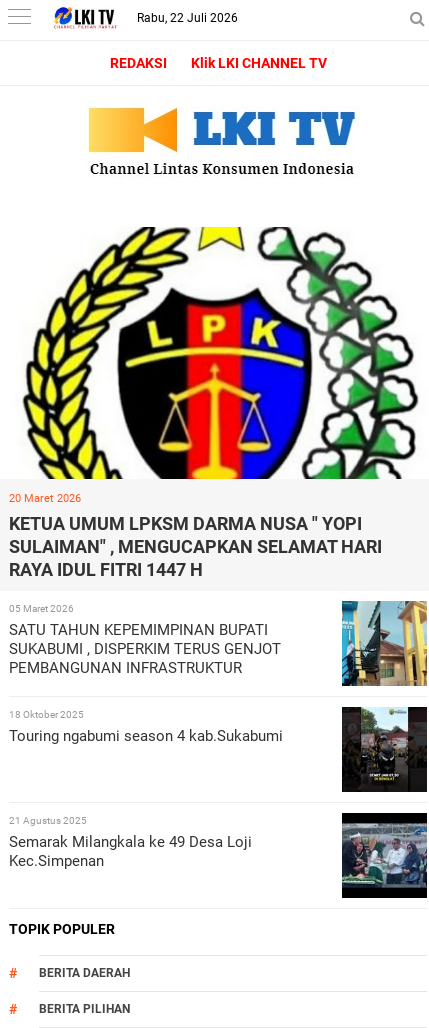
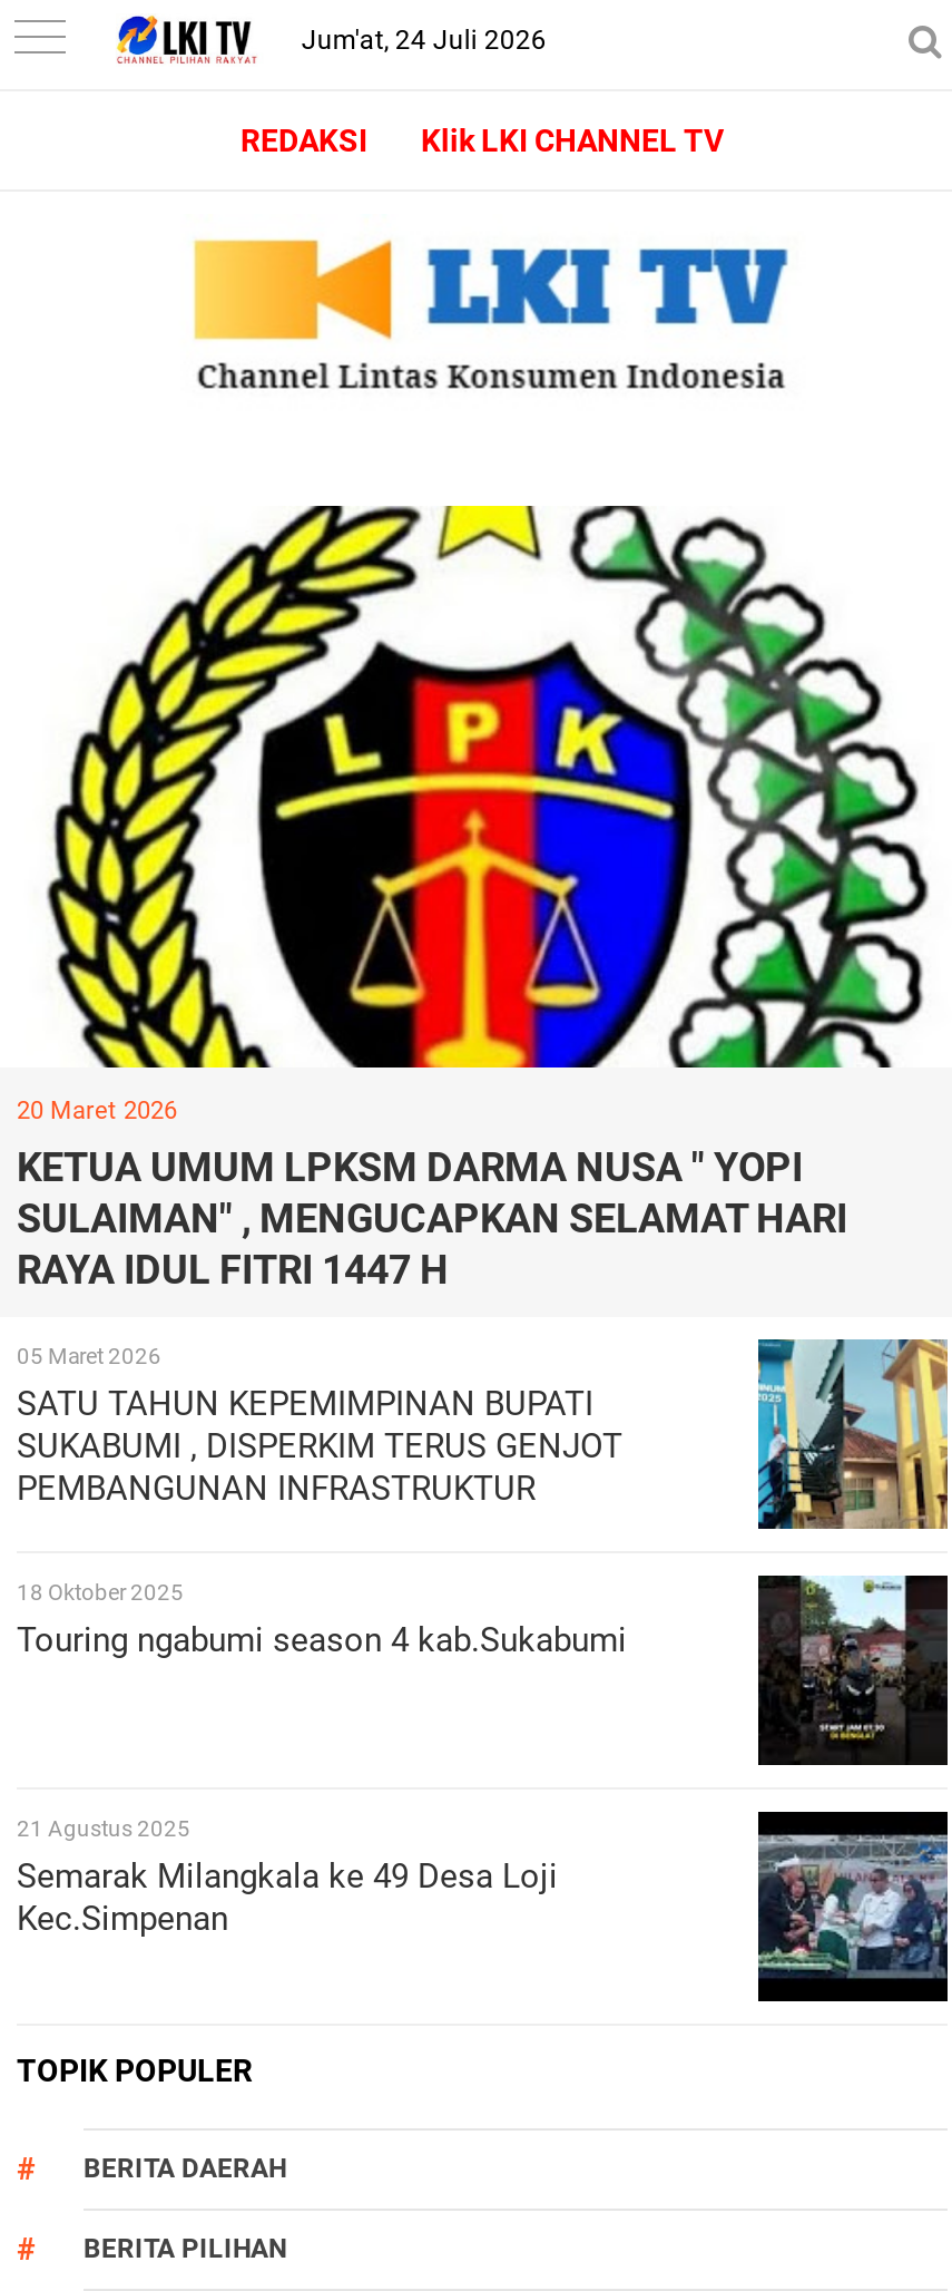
- Rabu, 22 Juli 2026
+ Jum'at, 24 Juli 2026
